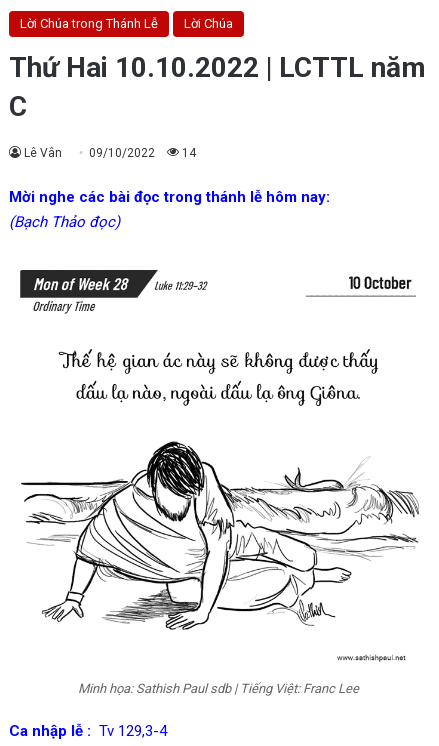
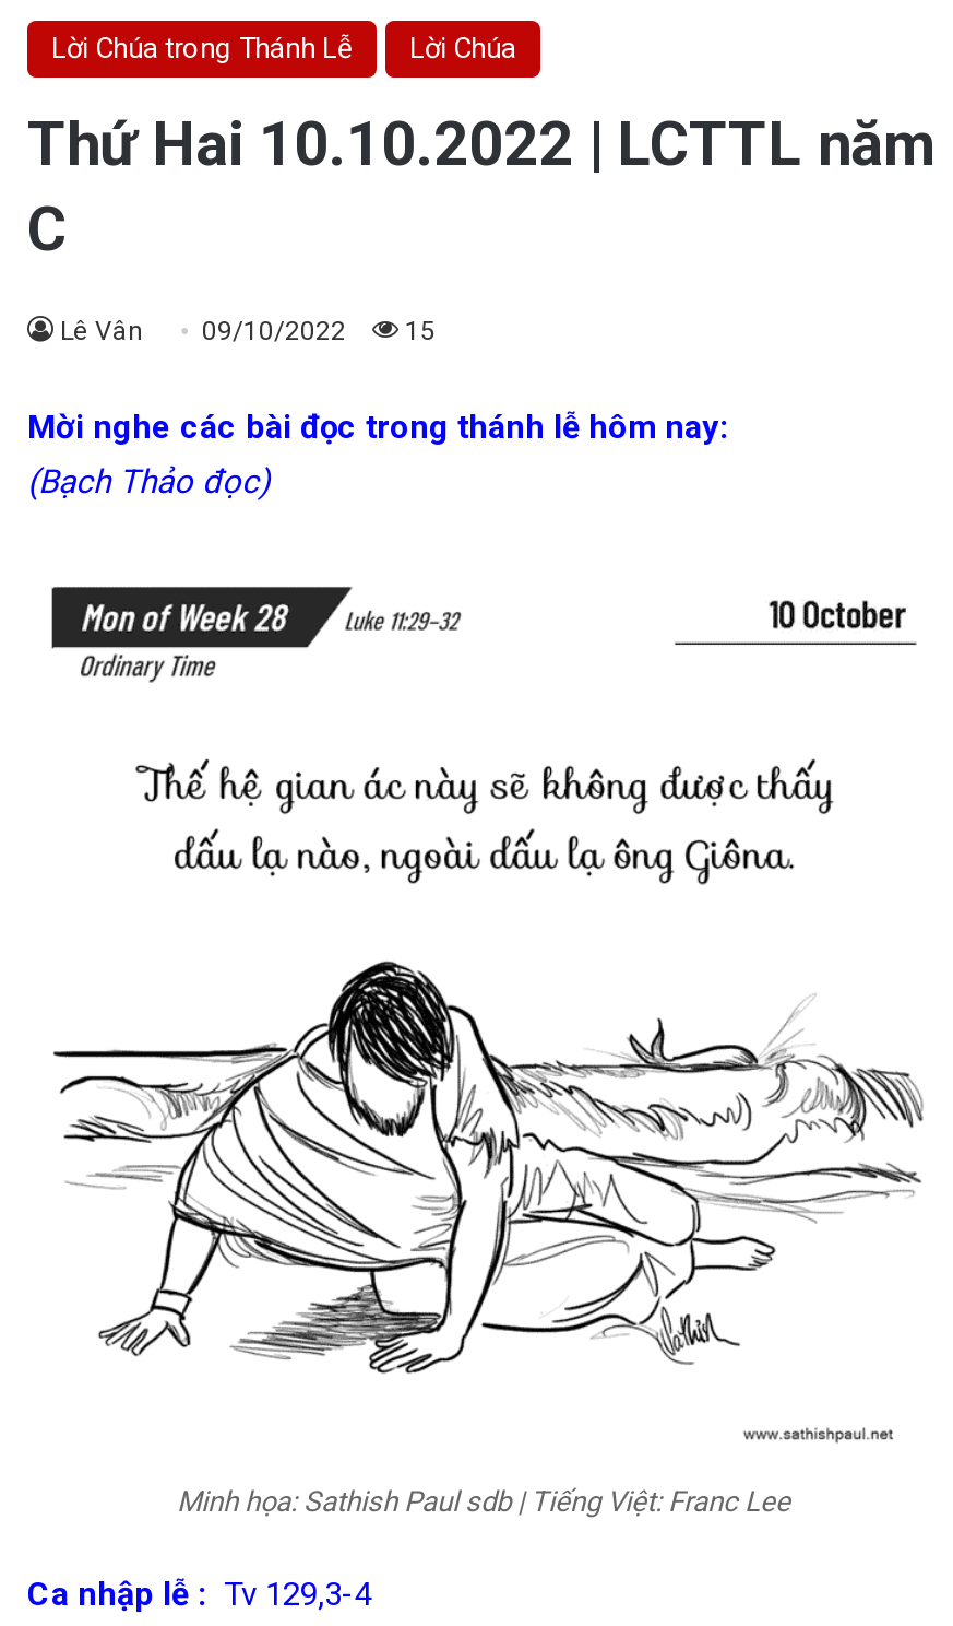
- Lê Vân 09/10/2022 14
+ Lê Vân 09/10/2022 15
